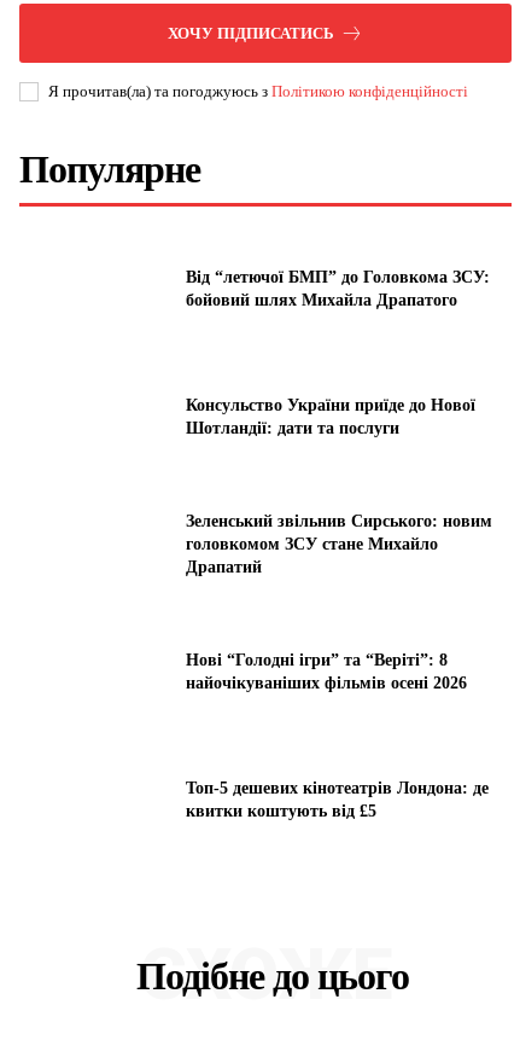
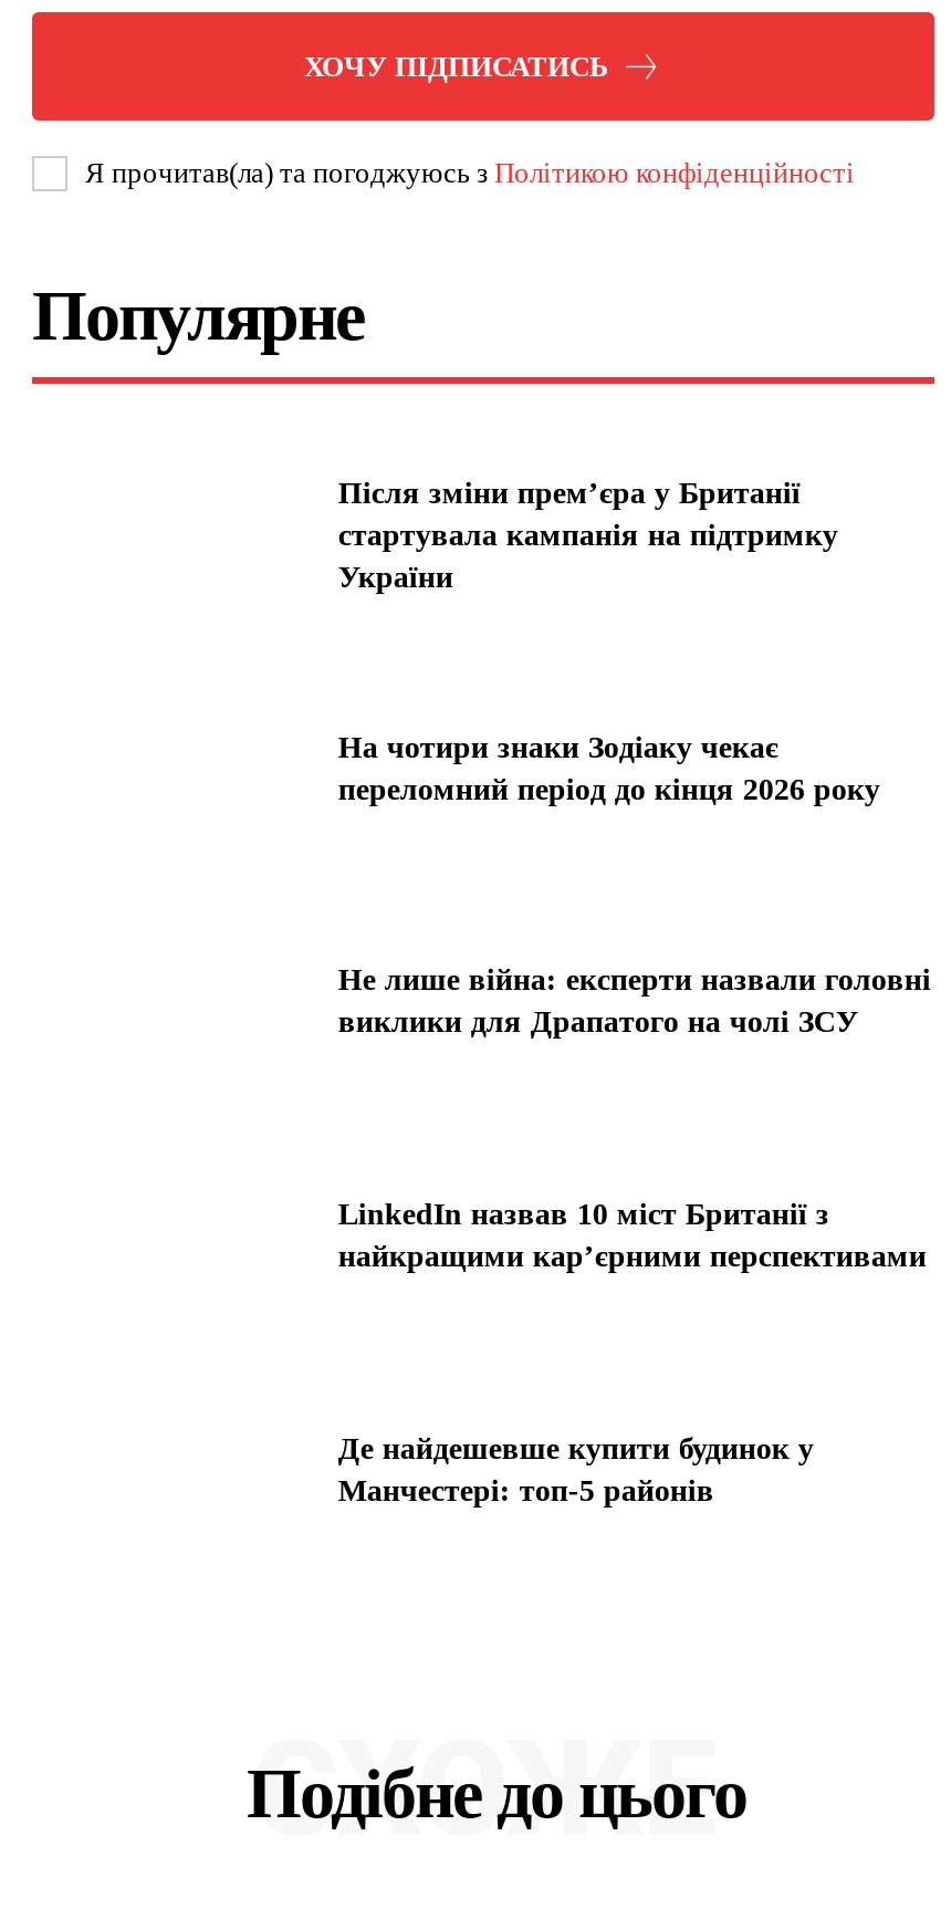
- Від “летючої БМП” до Головкома ЗСУ:
- бойовий шлях Михайла Драпатого
+ Після зміни прем’єра у Британії
+ стартувала кампанія на підтримку
+ України

- Консульство України приїде до Нової
- Шотландії: дати та послуги
+ На чотири знаки Зодіаку чекає
+ переломний період до кінця 2026 року

- Зеленський звільнив Сирського: новим
- головкомом ЗСУ стане Михайло
- Драпатий
+ Не лише війна: експерти назвали головні
+ виклики для Драпатого на чолі ЗСУ

- Нові “Голодні ігри” та “Веріті”: 8
- найочікуваніших фільмів осені 2026
+ LinkedIn назвав 10 міст Британії з
+ найкращими кар’єрними перспективами

- Топ-5 дешевих кінотеатрів Лондона: де
- квитки коштують від £5
+ Де найдешевше купити будинок у
+ Манчестері: топ-5 районів
